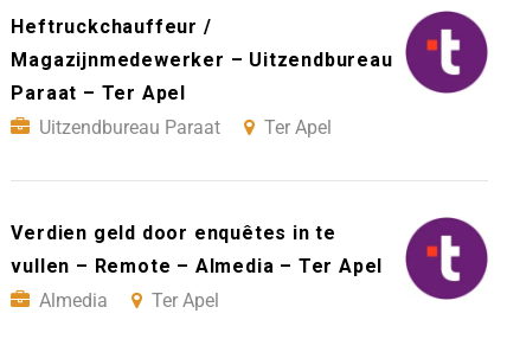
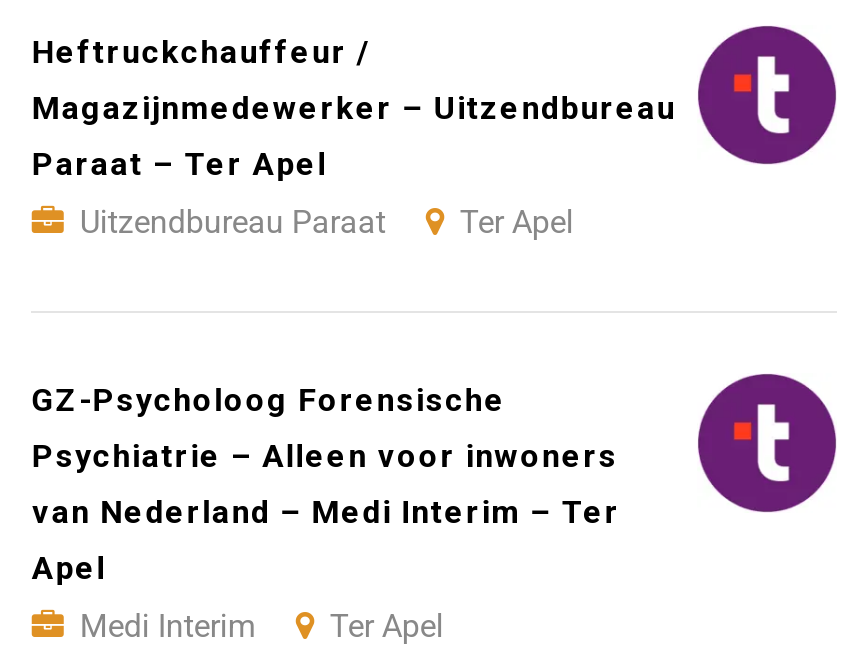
- Verdien geld door enquêtes in te
- vullen – Remote – Almedia – Ter Apel
- Almedia
+ GZ-Psycholoog Forensische
+ Psychiatrie – Alleen voor inwoners
+ van Nederland – Medi Interim – Ter
+ Apel
+ Medi Interim
